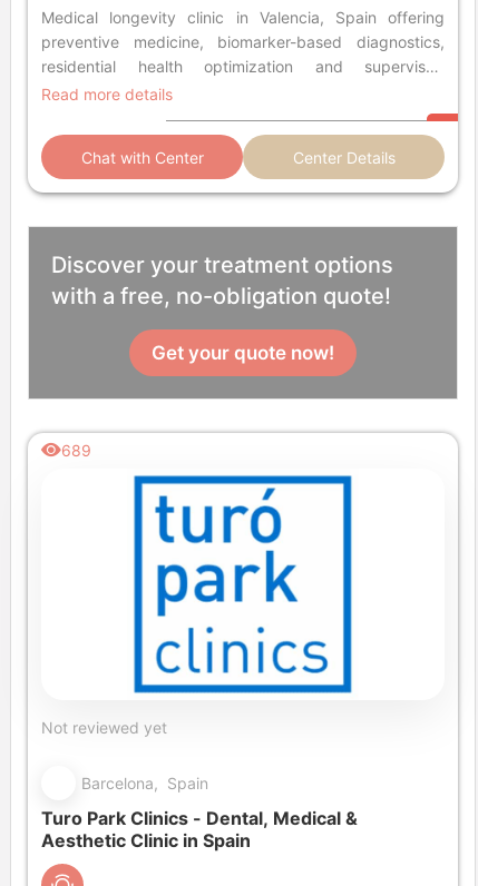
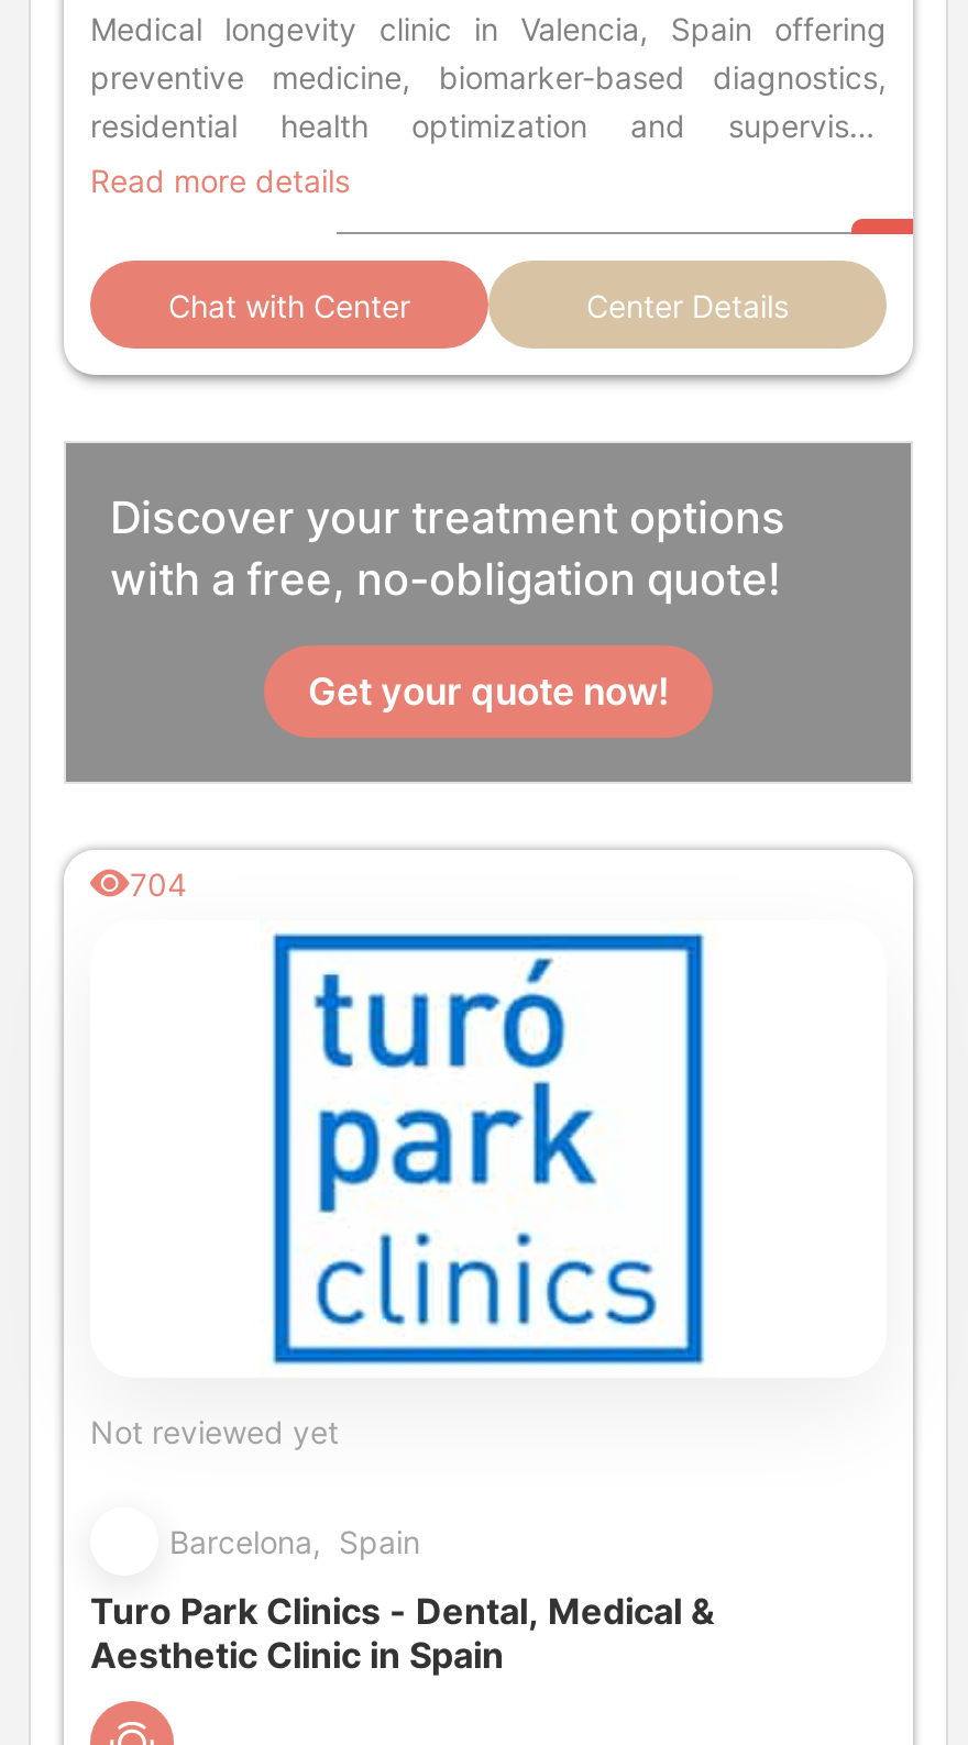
- 689
+ 704
